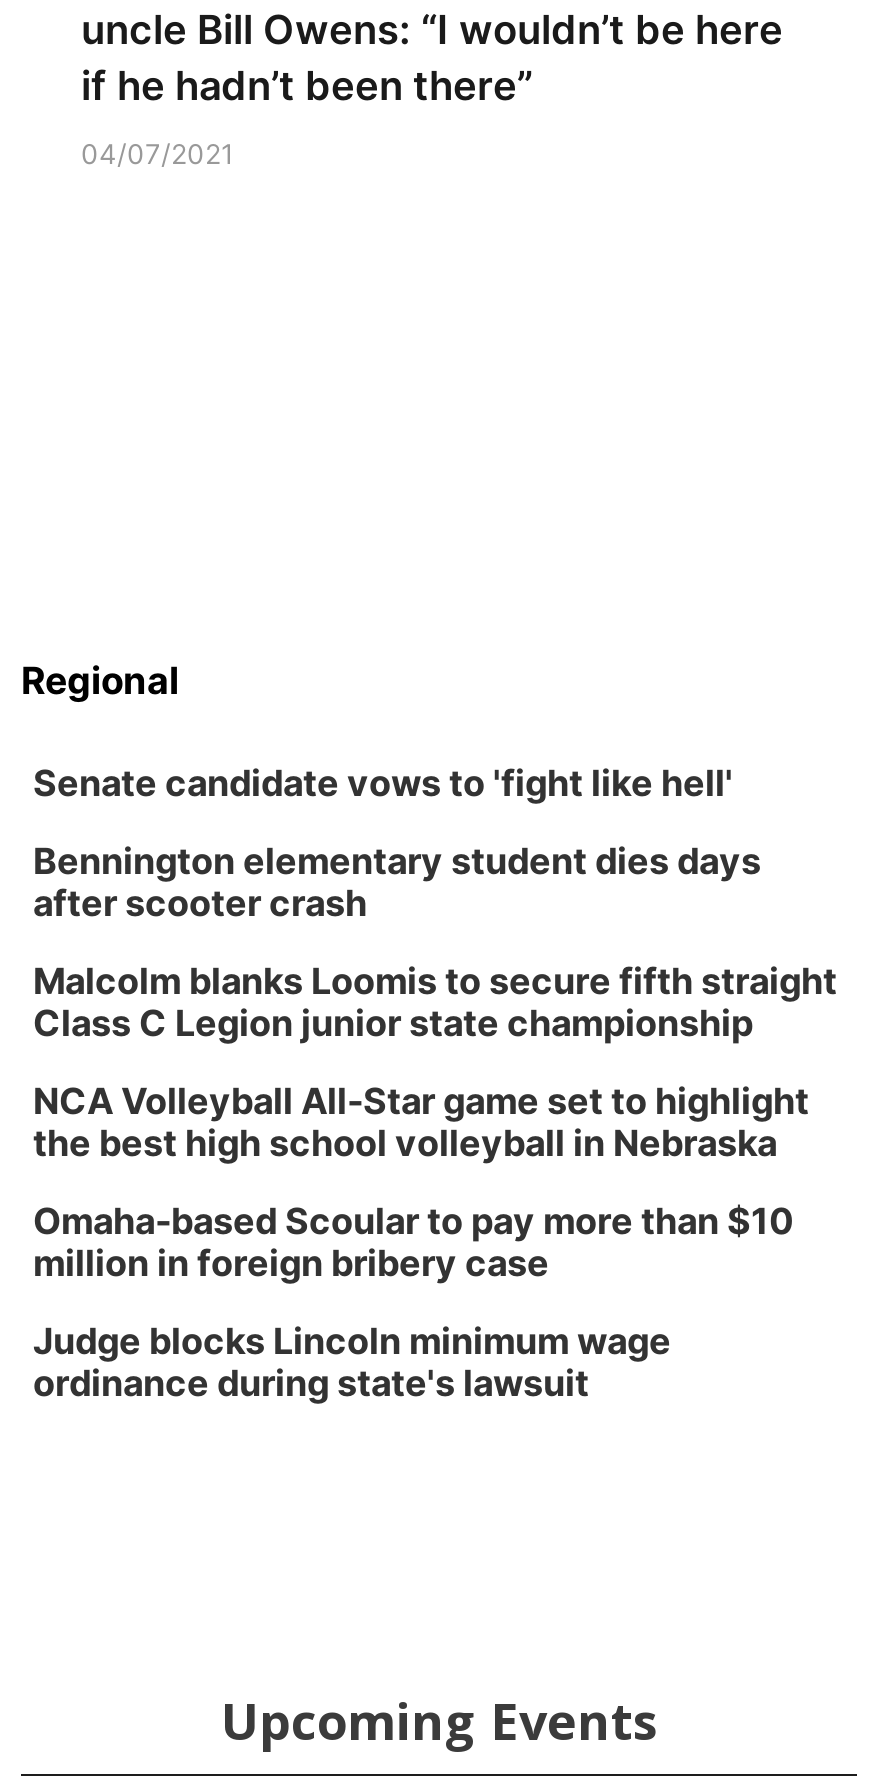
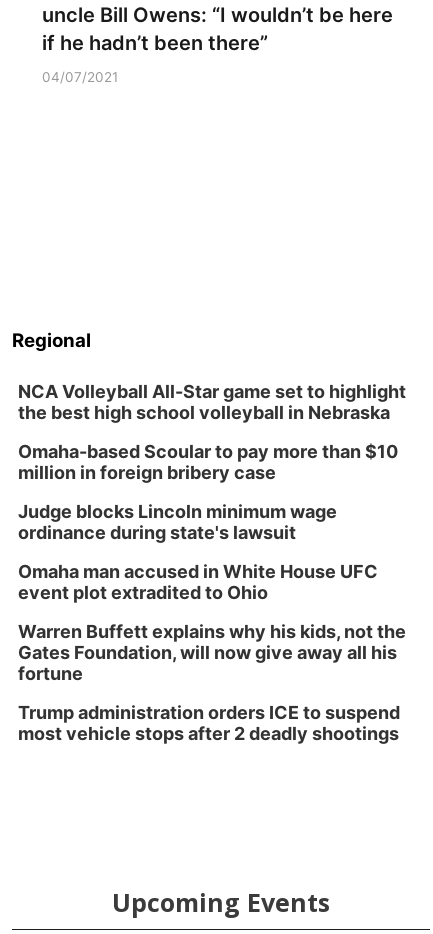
- Senate candidate vows to 'fight like hell'
- Bennington elementary student dies days
- after scooter crash
- Malcolm blanks Loomis to secure fifth straight
- Class C Legion junior state championship

moved up: NCA Volleyball All-Star game set to highlight | the best high school volleyball in Nebraska | Omaha-based Scoular to pay more than $10 | million in foreign bribery case | Judge blocks Lincoln minimum wage | ordinance during state's lawsuit

+ Omaha man accused in White House UFC
+ event plot extradited to Ohio
+ Warren Buffett explains why his kids, not the
+ Gates Foundation, will now give away all his
+ fortune
+ Trump administration orders ICE to suspend
+ most vehicle stops after 2 deadly shootings
